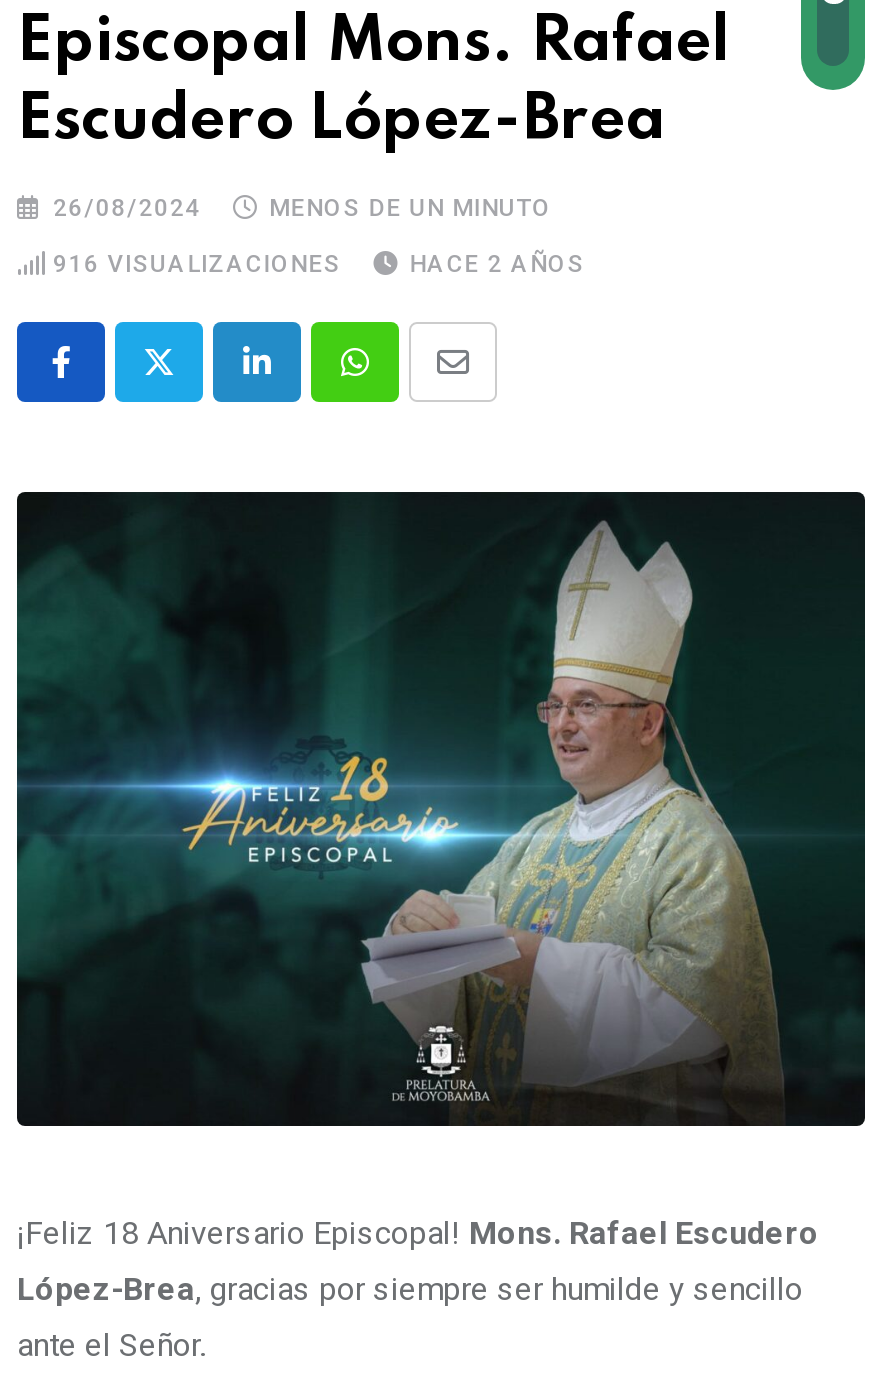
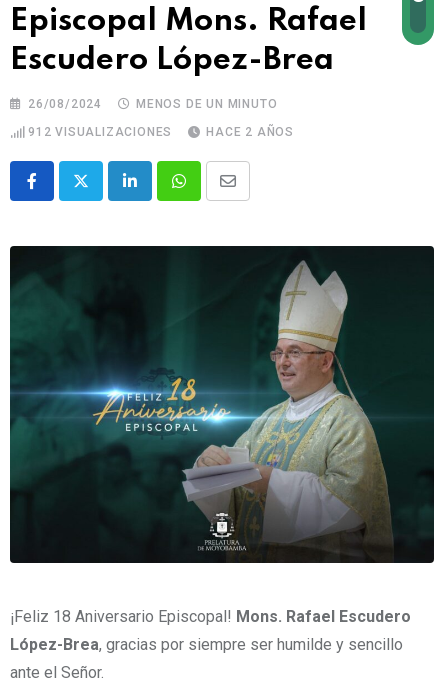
- 916 VISUALIZACIONES
+ 912 VISUALIZACIONES
